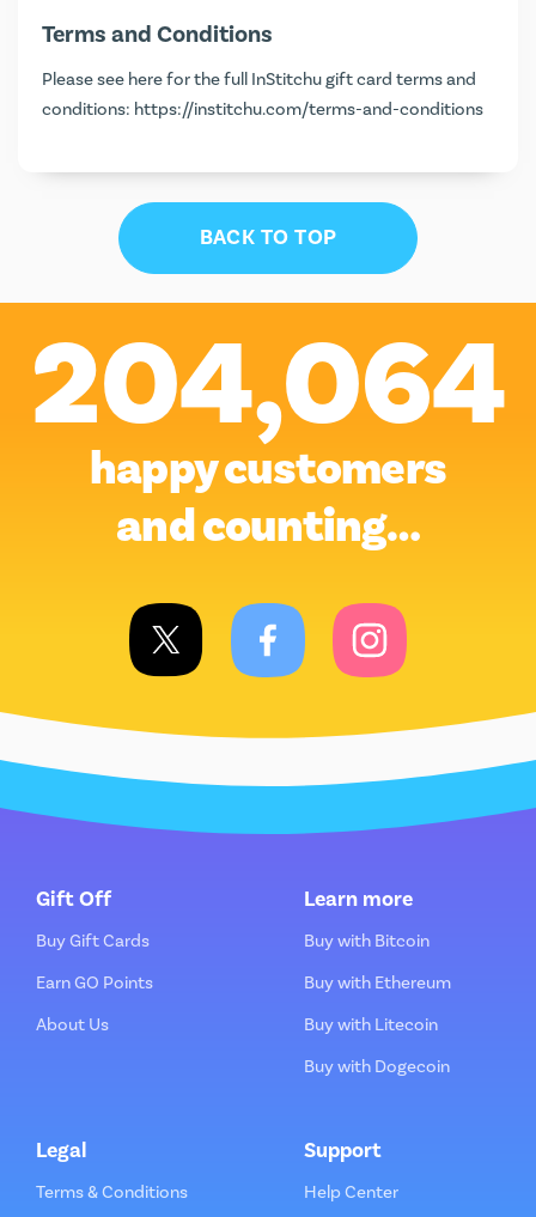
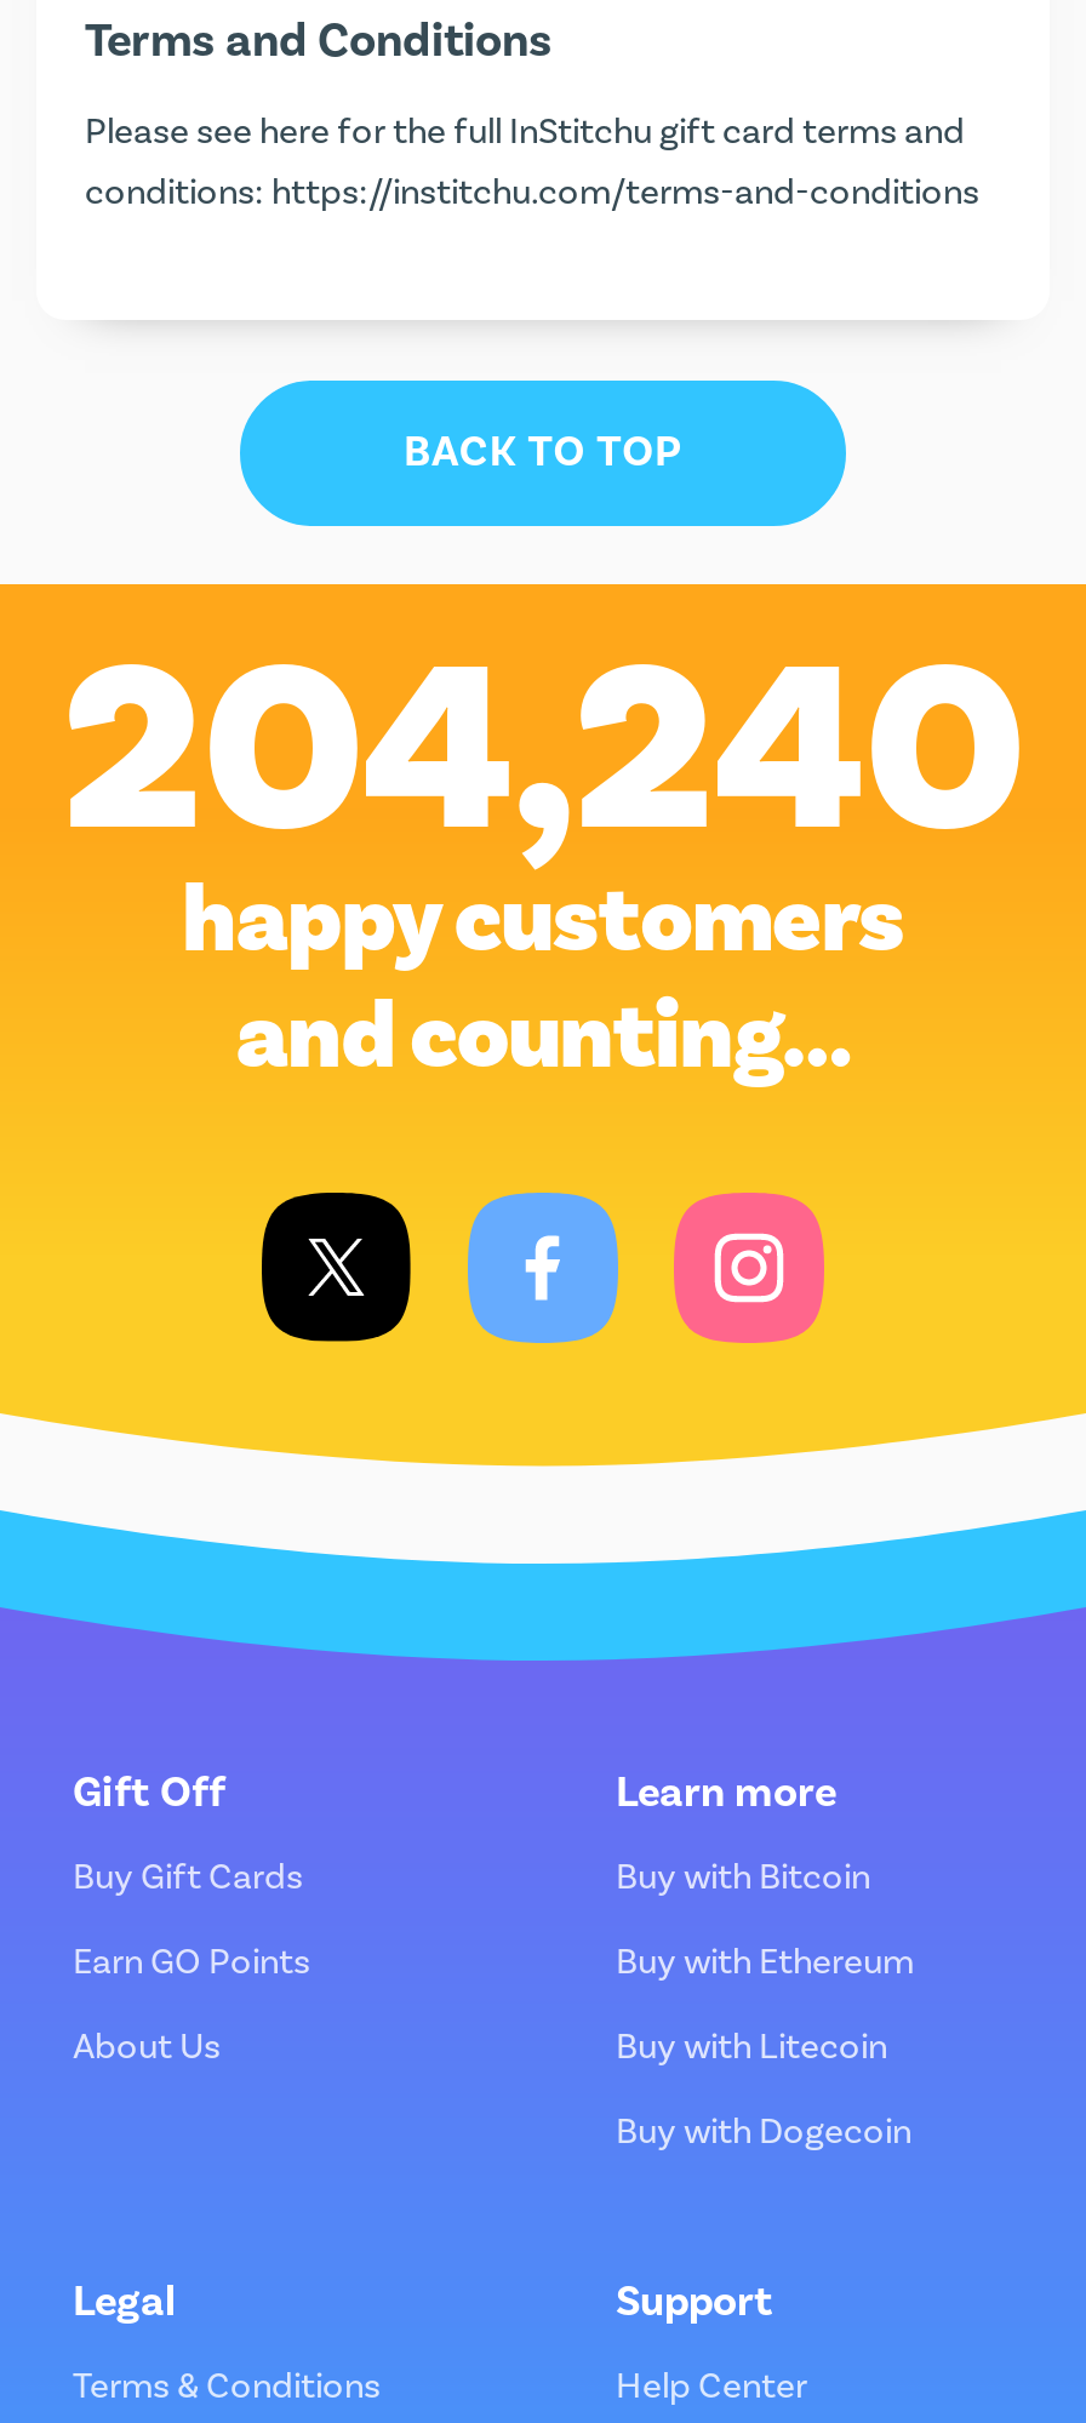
- 204,064
+ 204,240
